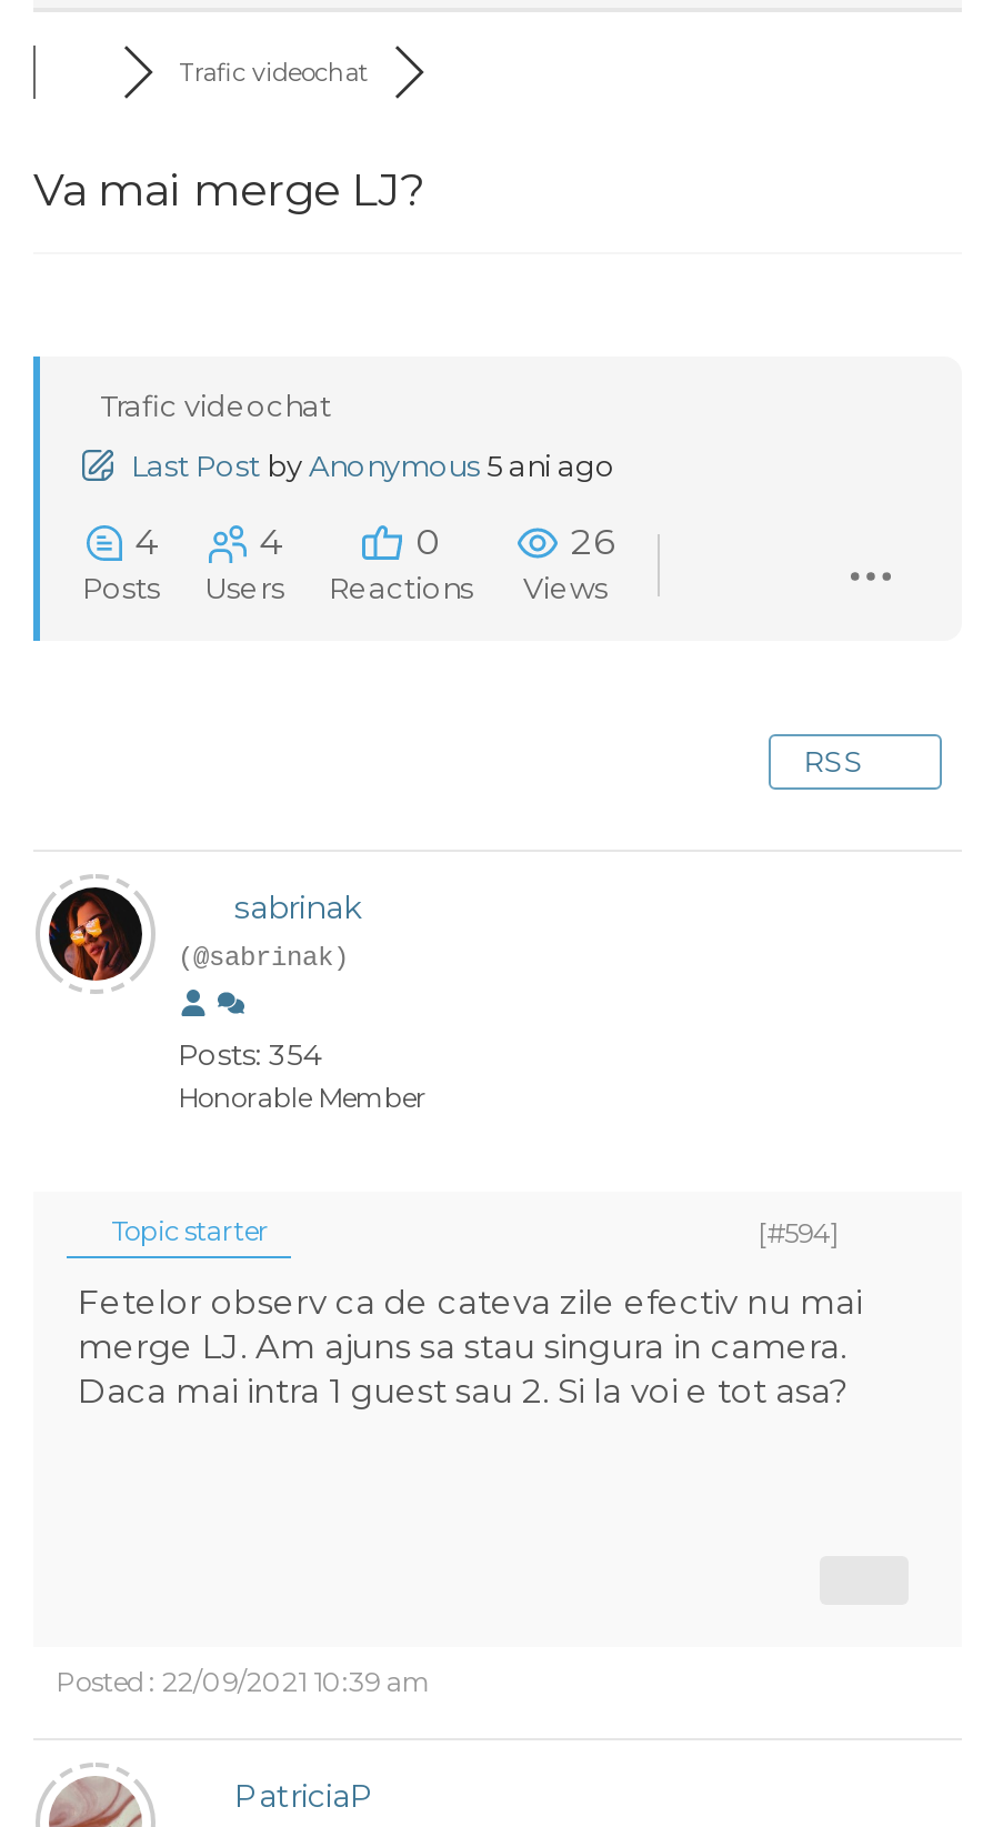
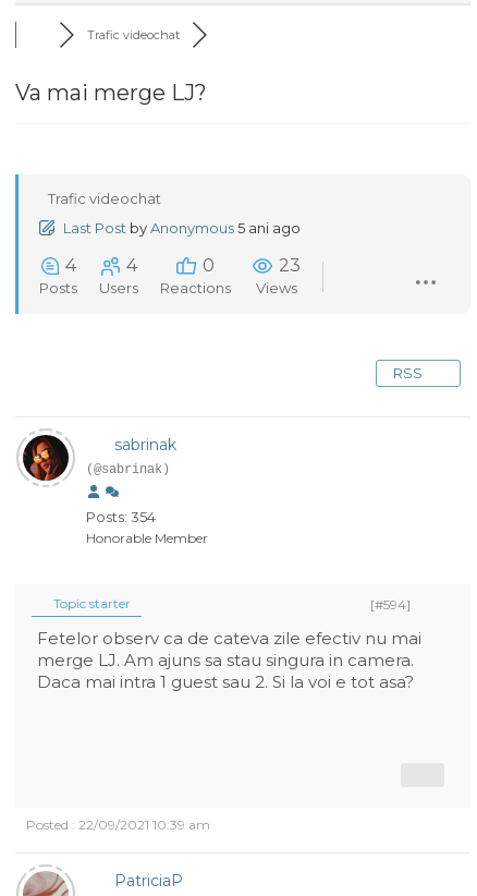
- 26
+ 23
